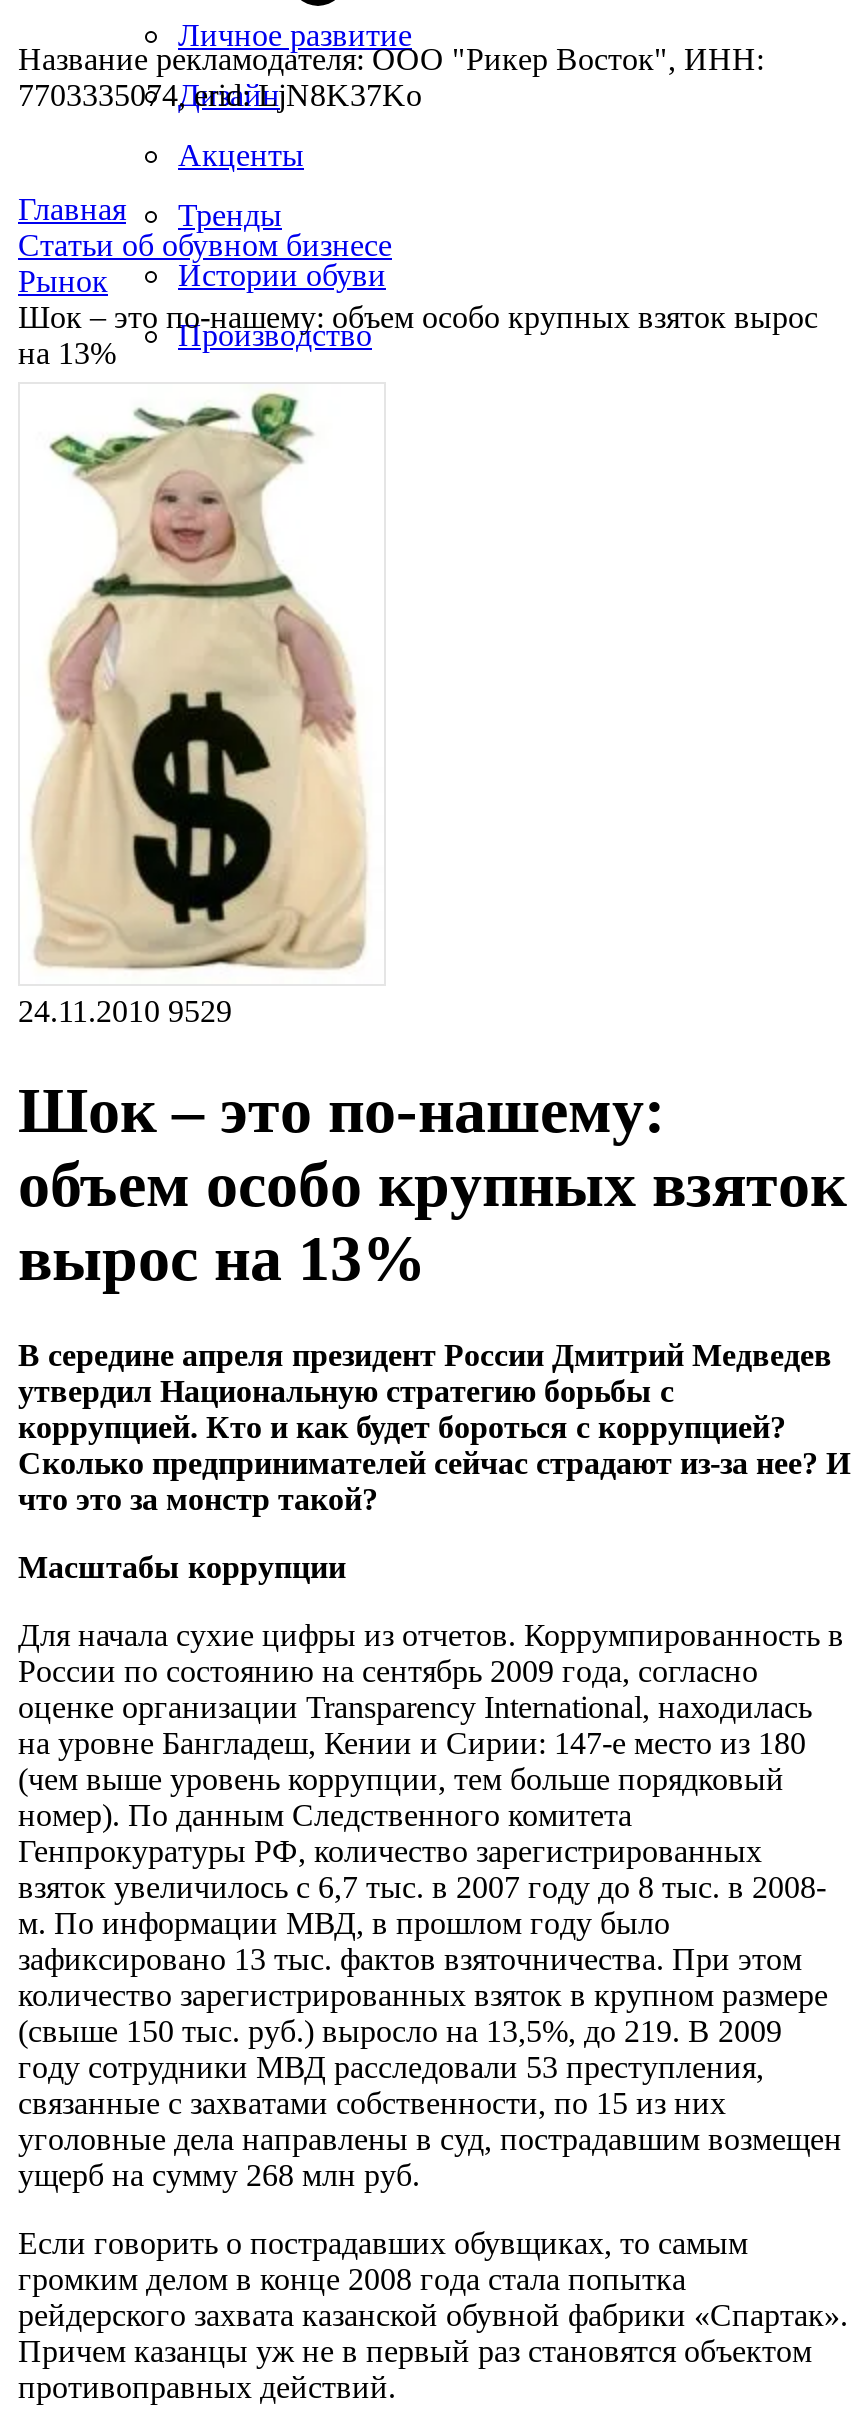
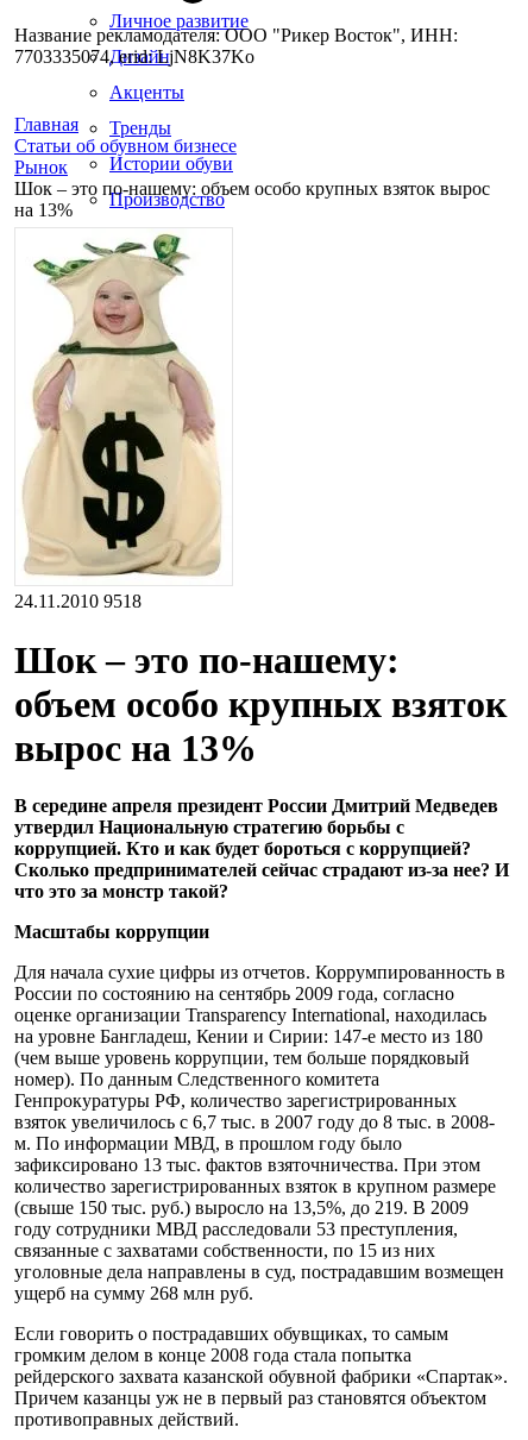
- 24.11.2010 9529
+ 24.11.2010 9518
